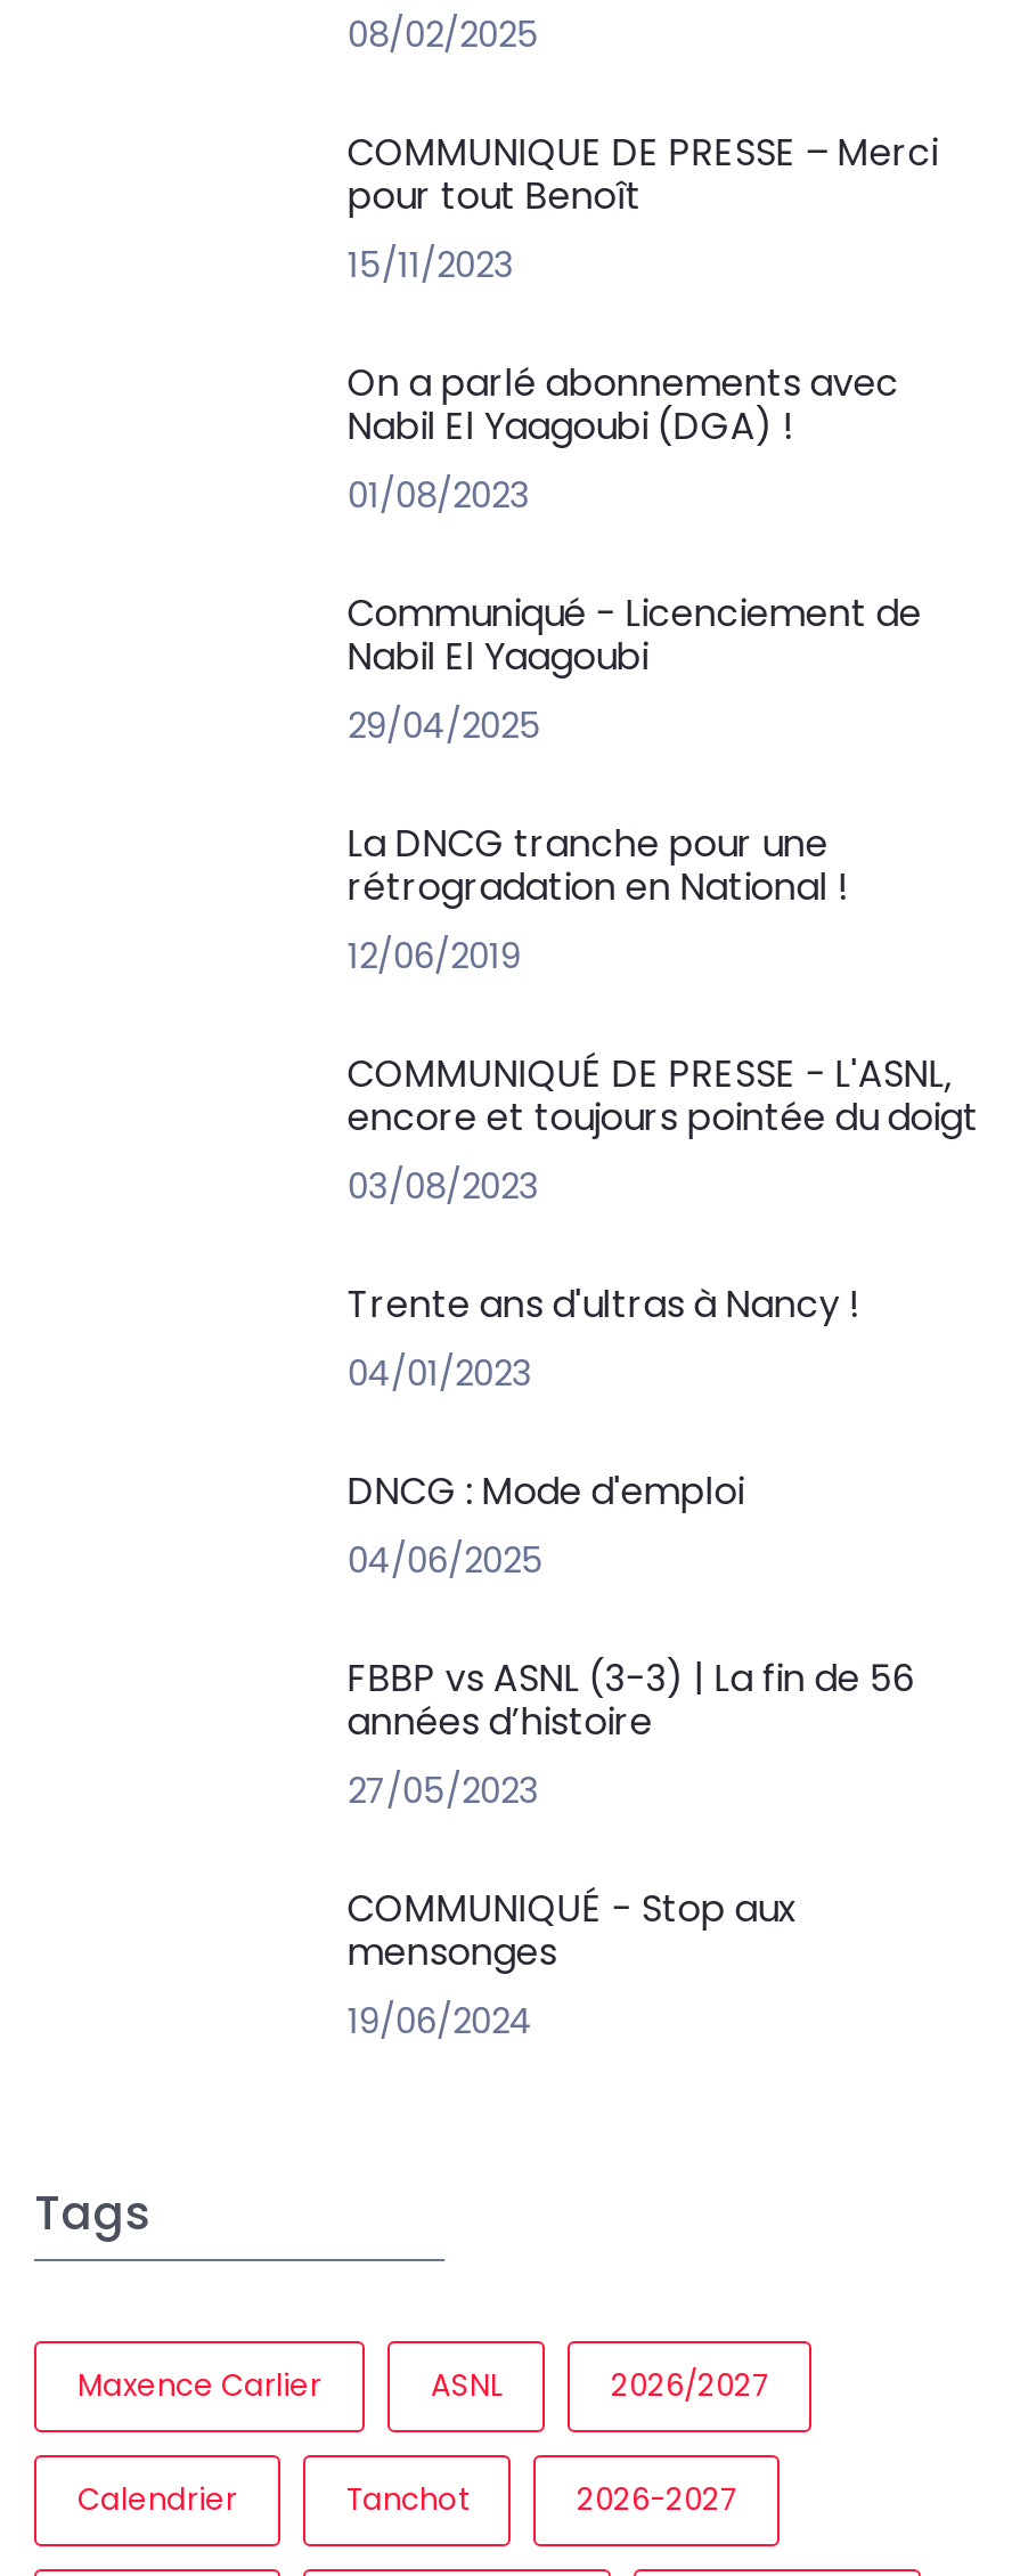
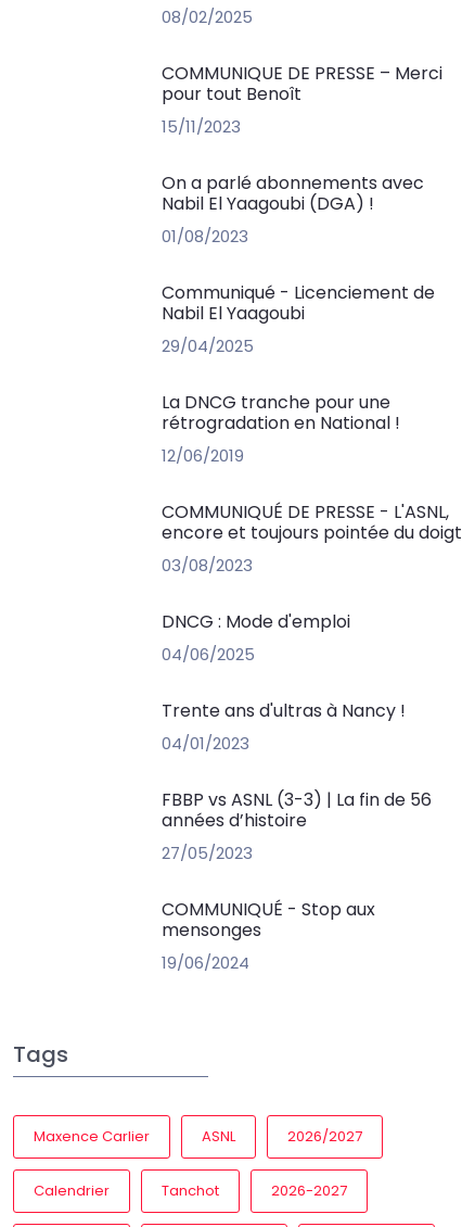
moved down: Trente ans d'ultras à Nancy ! | 04/01/2023

moved up: DNCG : Mode d'emploi | 04/06/2025
